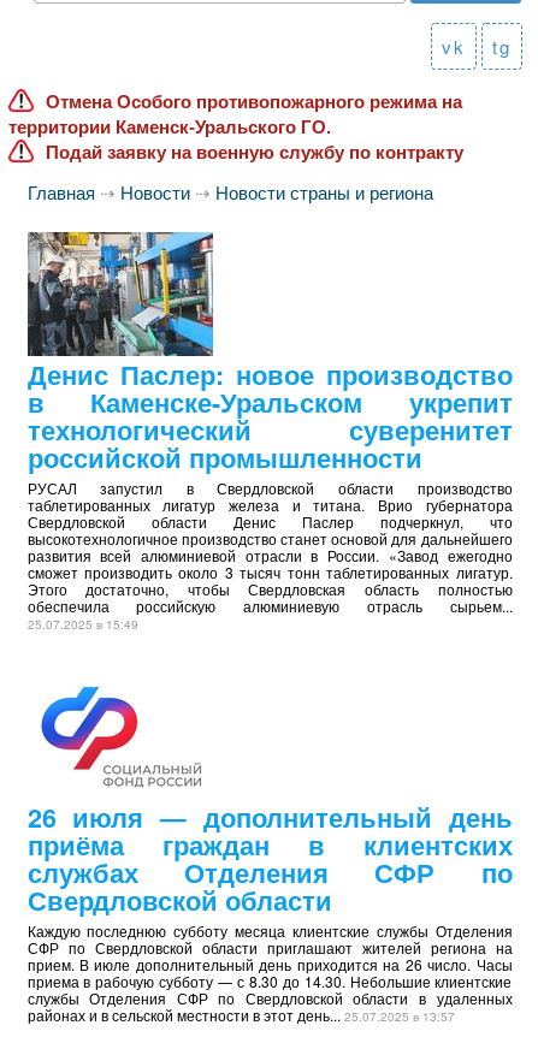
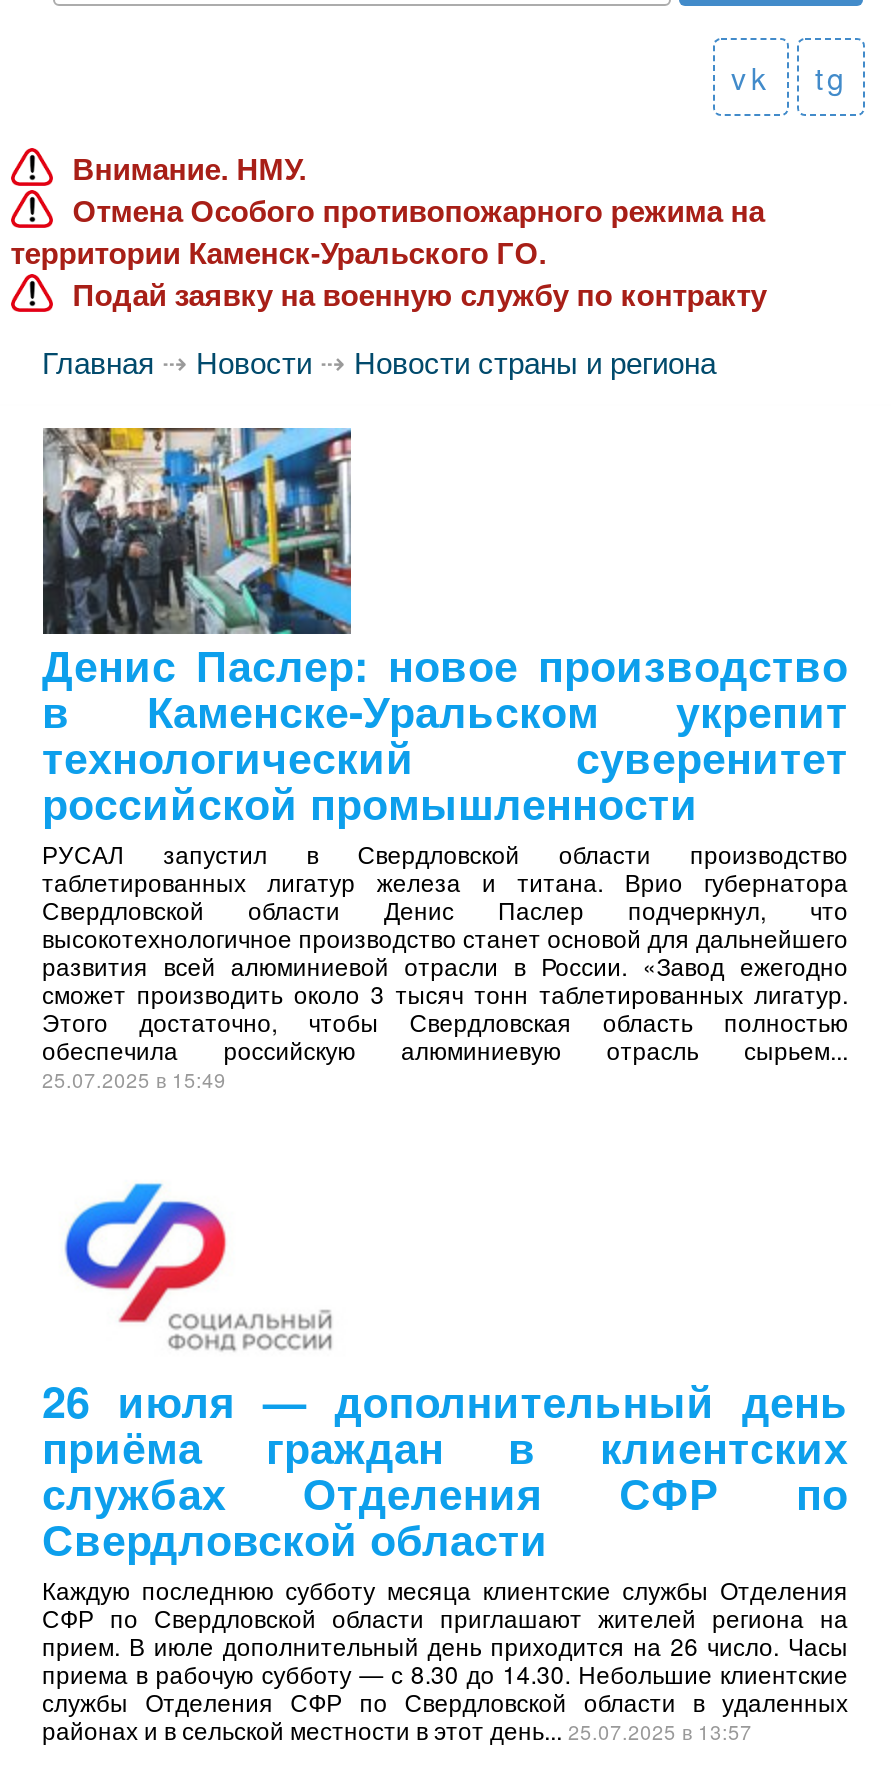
+ Внимание. НМУ.
